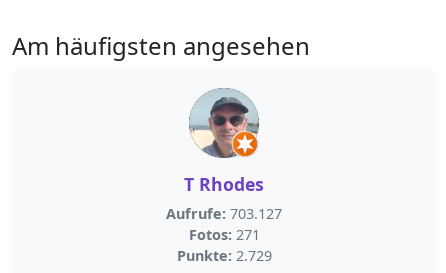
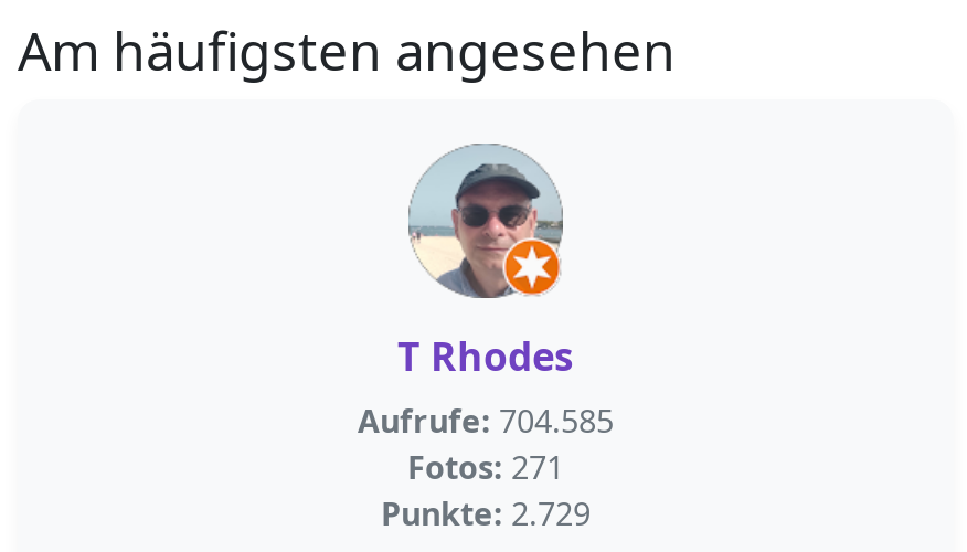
- Aufrufe: 703.127
+ Aufrufe: 704.585
